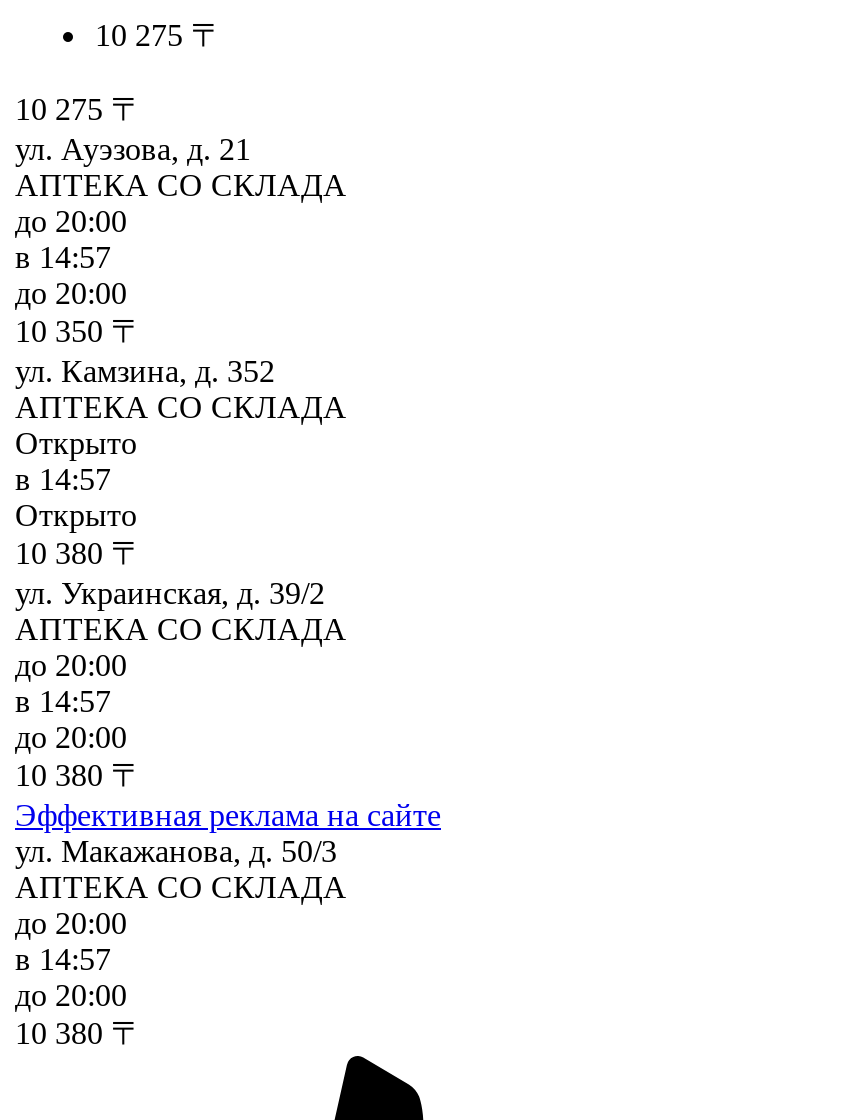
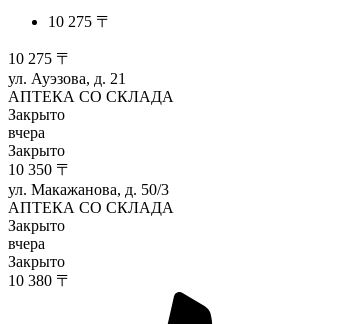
- до 20:00
- в 14:57
- до 20:00
+ Закрыто
+ вчера
+ Закрыто

- ул. Камзина, д. 352
- АПТЕКА СО СКЛАДА
- Открыто
- в 14:57
- Открыто
- 10 380 〒
- ул. Украинская, д. 39/2
- АПТЕКА СО СКЛАДА
- до 20:00
- в 14:57
- до 20:00
- 10 380 〒
- Эффективная реклама на сайте

- до 20:00
- в 14:57
- до 20:00
+ Закрыто
+ вчера
+ Закрыто
